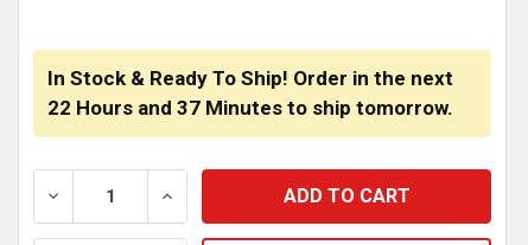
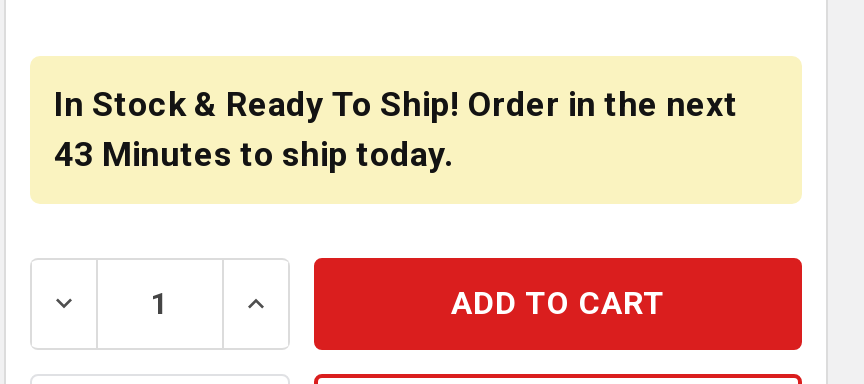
- 22 Hours and 37 Minutes to ship tomorrow.
+ 43 Minutes to ship today.
